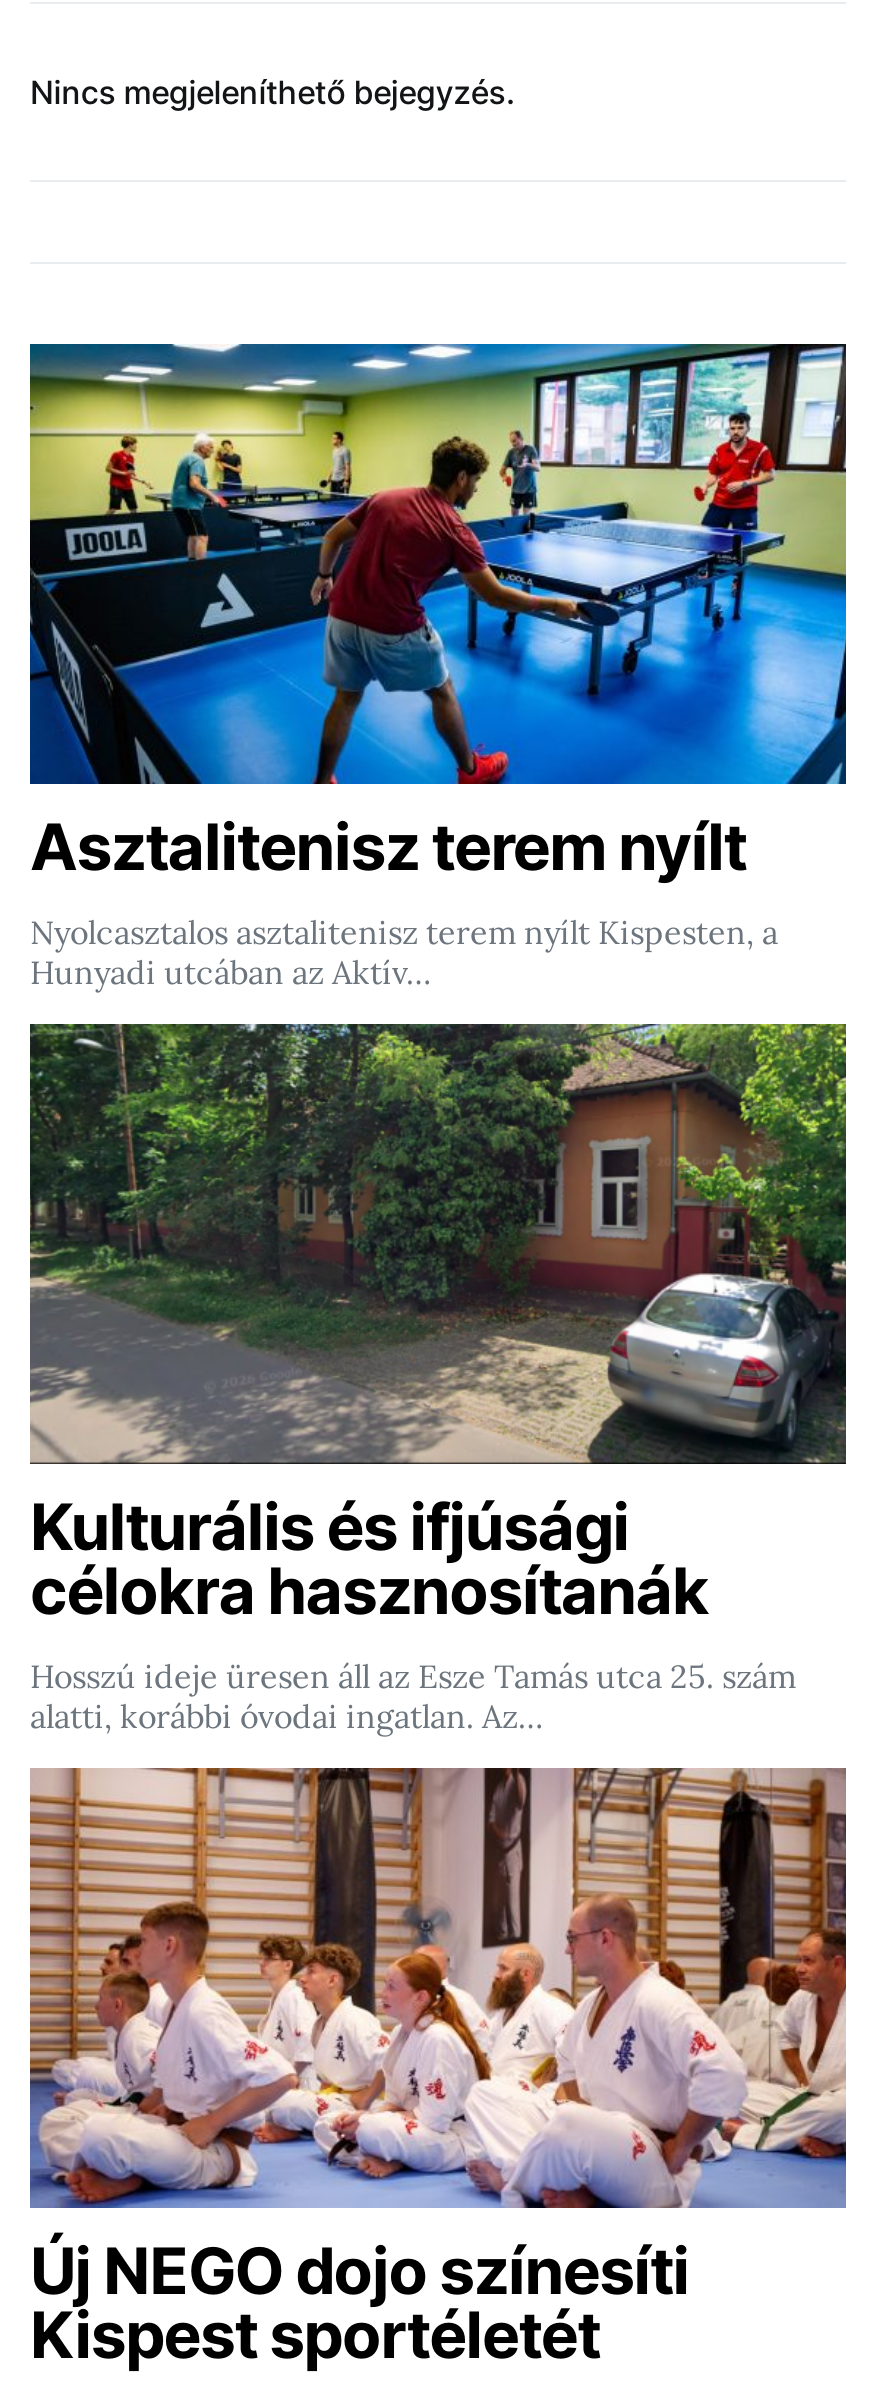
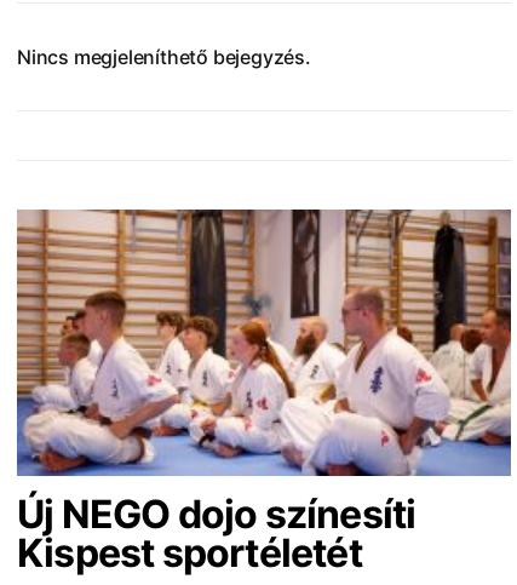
- [image]
- Asztalitenisz terem nyílt
- Nyolcasztalos asztalitenisz terem nyílt Kispesten, a
- Hunyadi utcában az Aktív…

- [image]
- Kulturális és ifjúsági
- célokra hasznosítanák
- Hosszú ideje üresen áll az Esze Tamás utca 25. szám
- alatti, korábbi óvodai ingatlan. Az…
